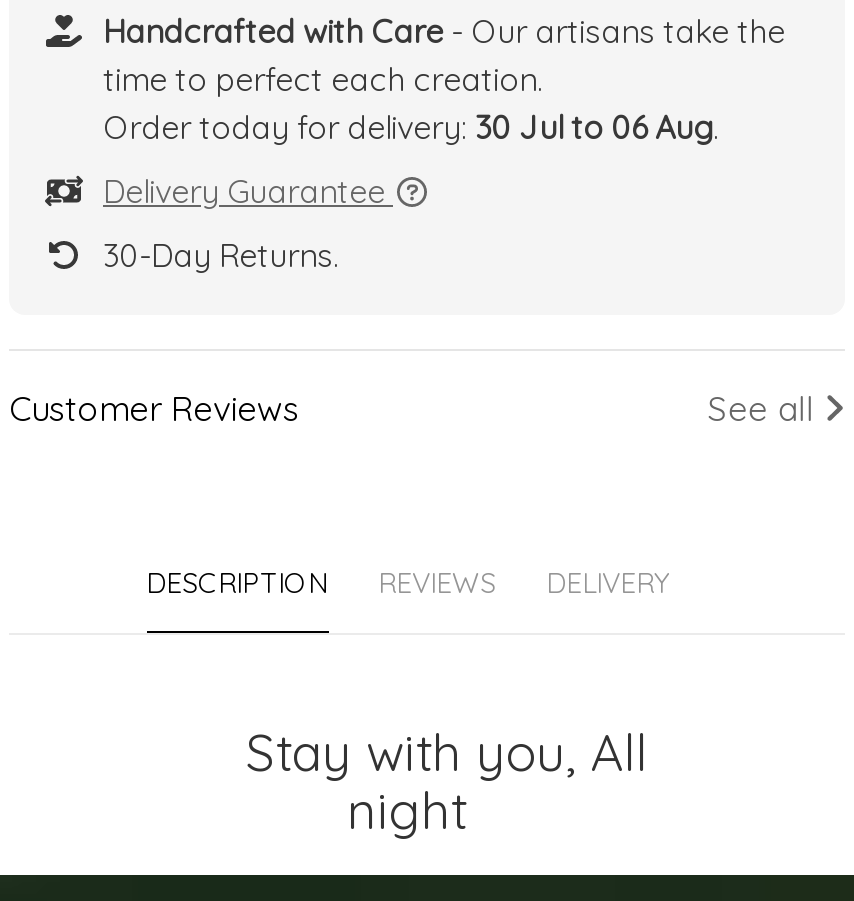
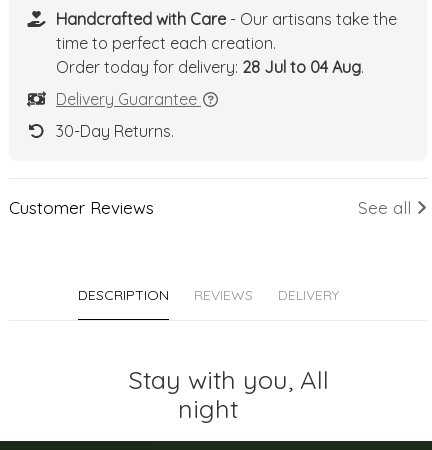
- Order today for delivery: 30 Jul to 06 Aug.
+ Order today for delivery: 28 Jul to 04 Aug.
